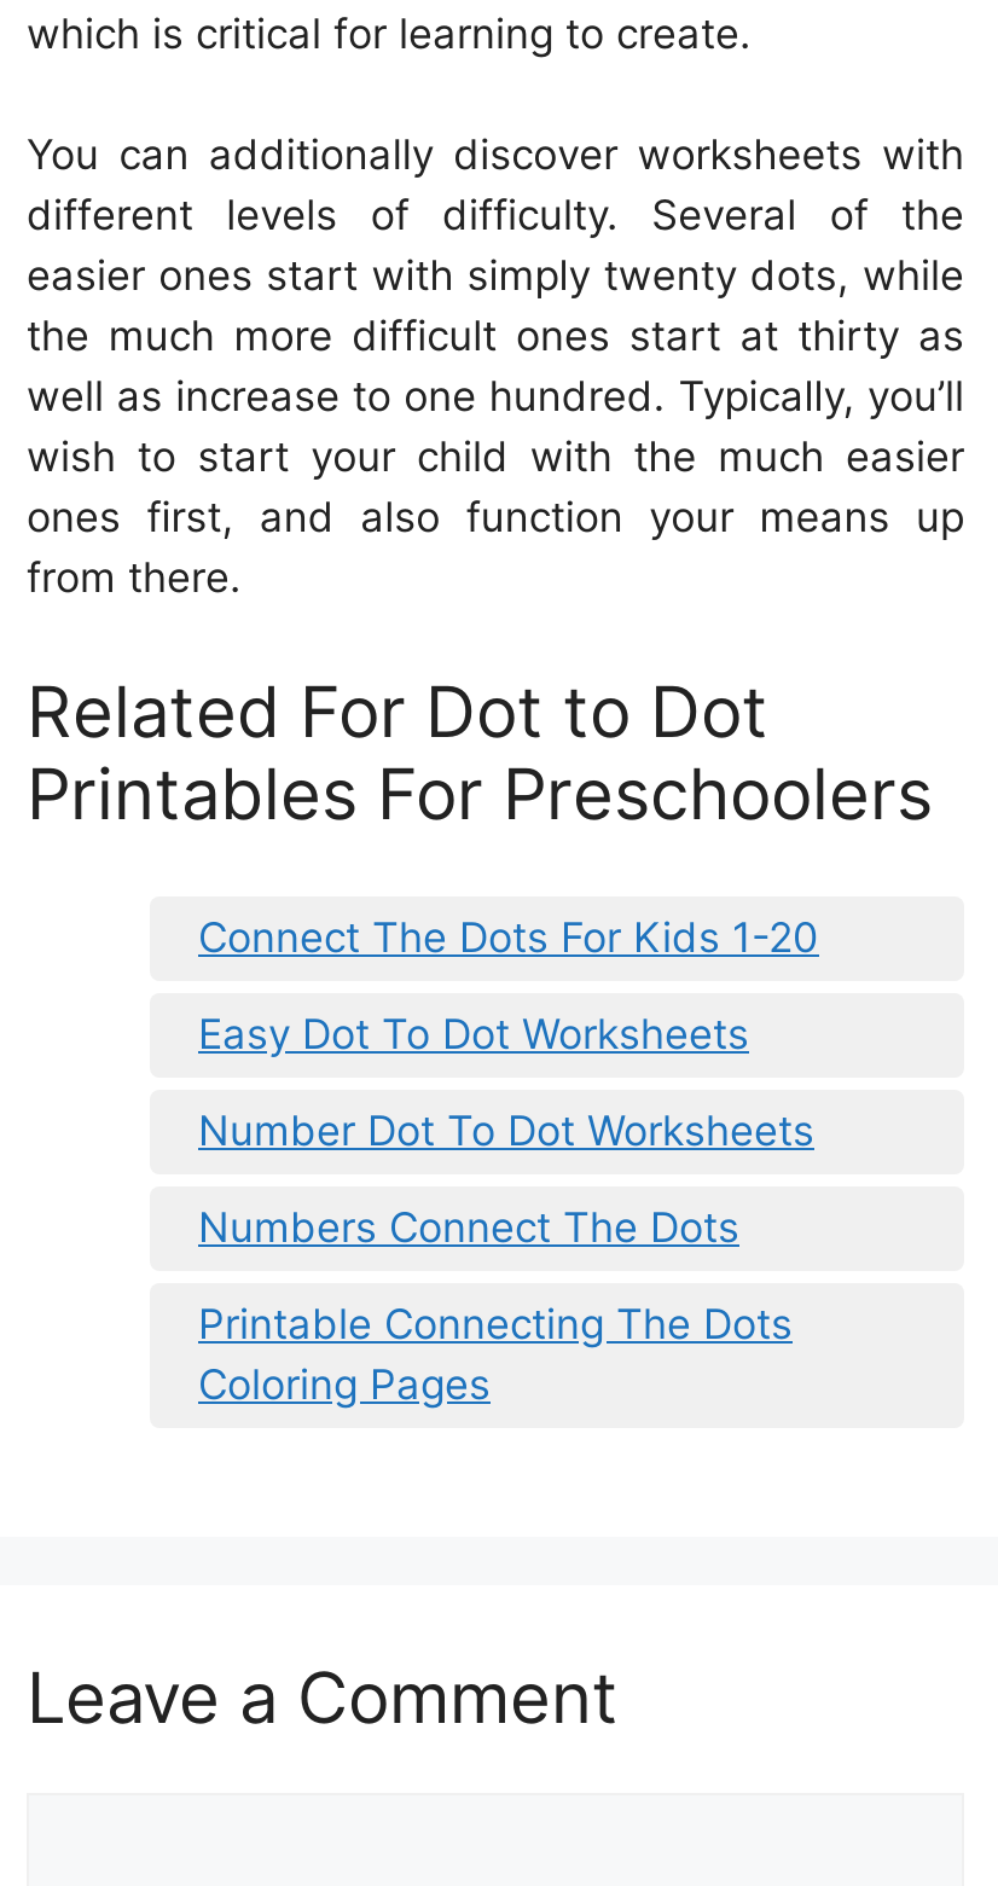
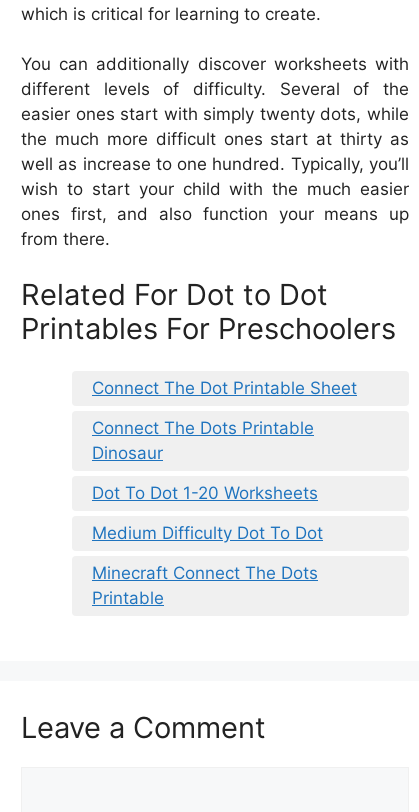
- Connect The Dots For Kids 1-20
+ Connect The Dot Printable Sheet

- Easy Dot To Dot Worksheets
+ Connect The Dots Printable
+ Dinosaur

- Number Dot To Dot Worksheets
+ Dot To Dot 1-20 Worksheets

- Numbers Connect The Dots
+ Medium Difficulty Dot To Dot

- Printable Connecting The Dots
- Coloring Pages
+ Minecraft Connect The Dots
+ Printable
